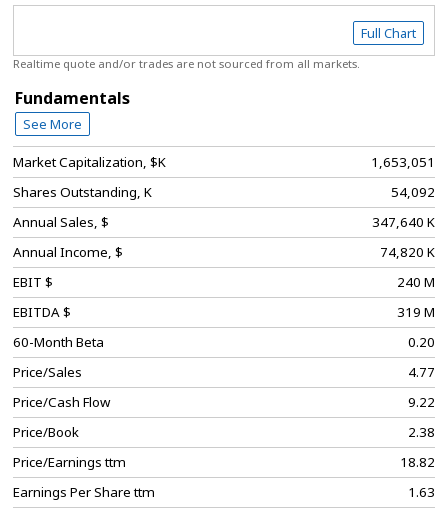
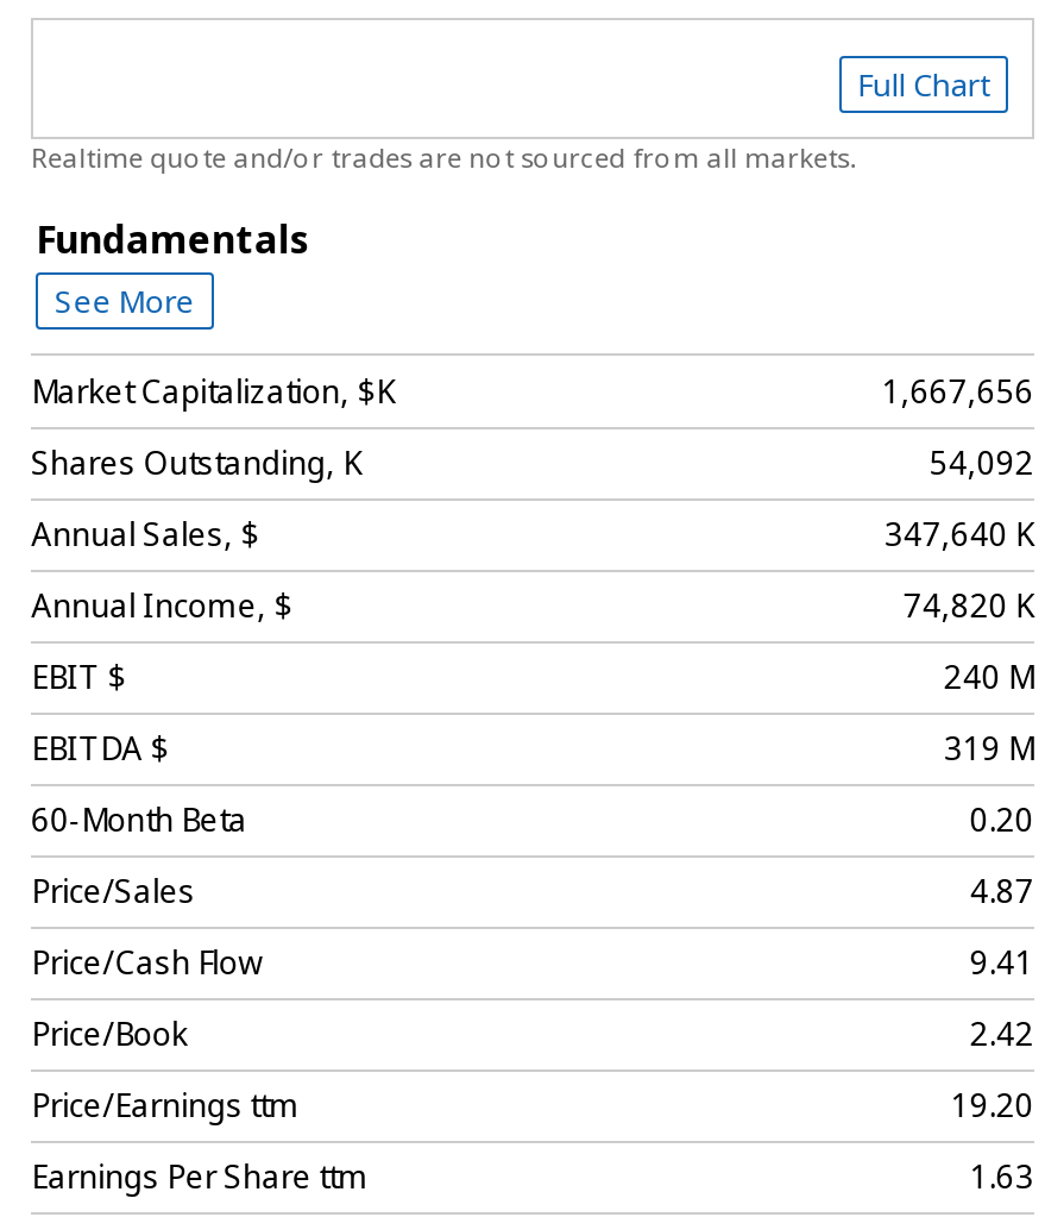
- 1,653,051
+ 1,667,656

- 4.77
+ 4.87

- 9.22
+ 9.41

- 2.38
+ 2.42

- 18.82
+ 19.20
